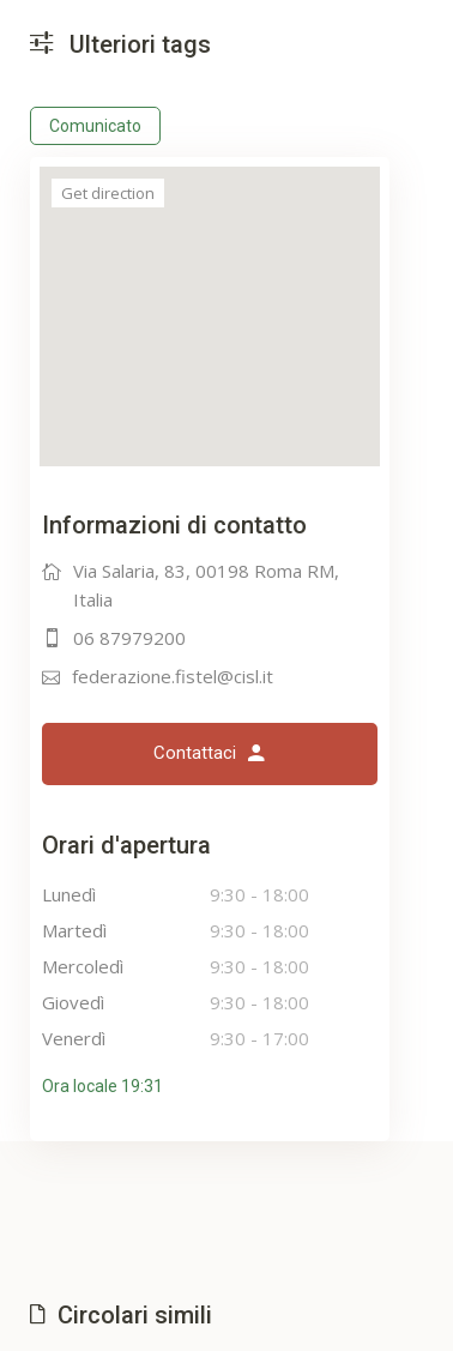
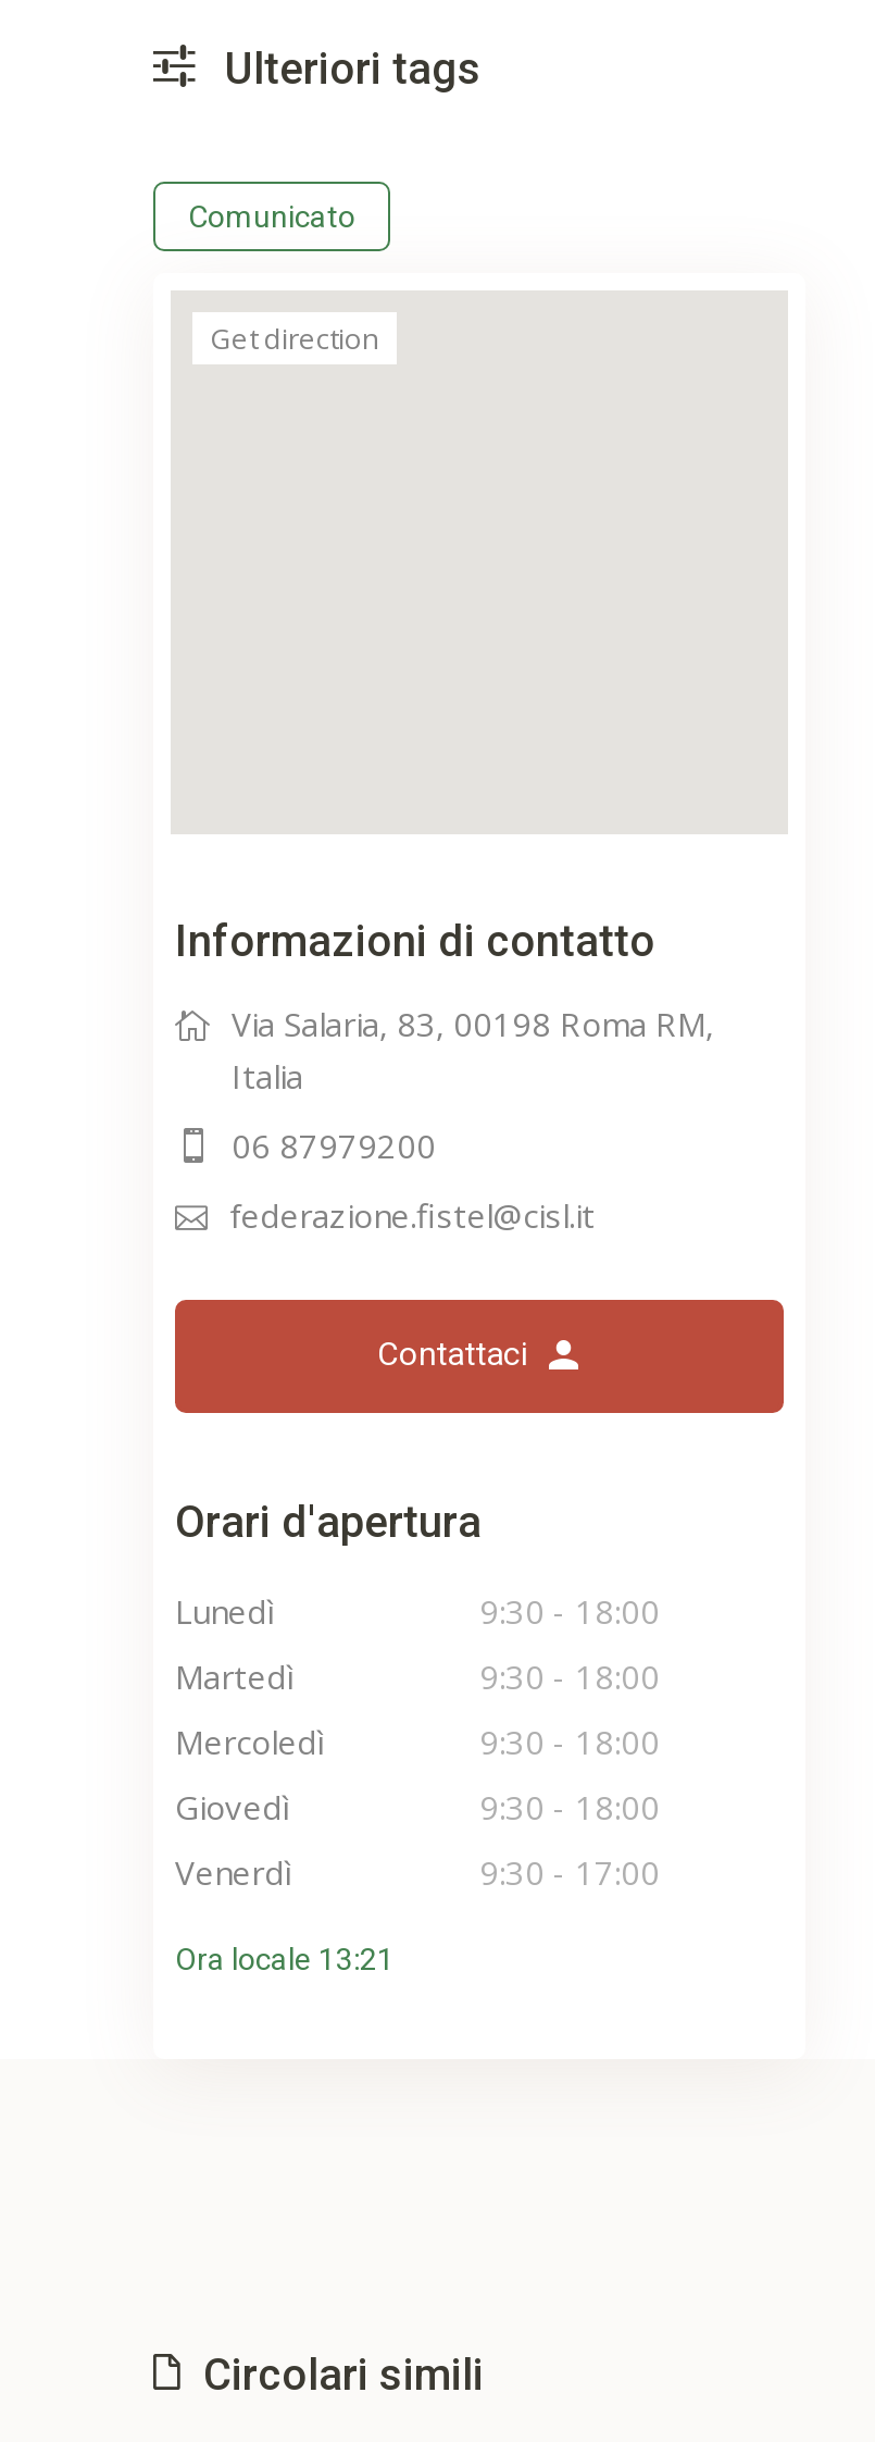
- Ora locale 19:31
+ Ora locale 13:21
